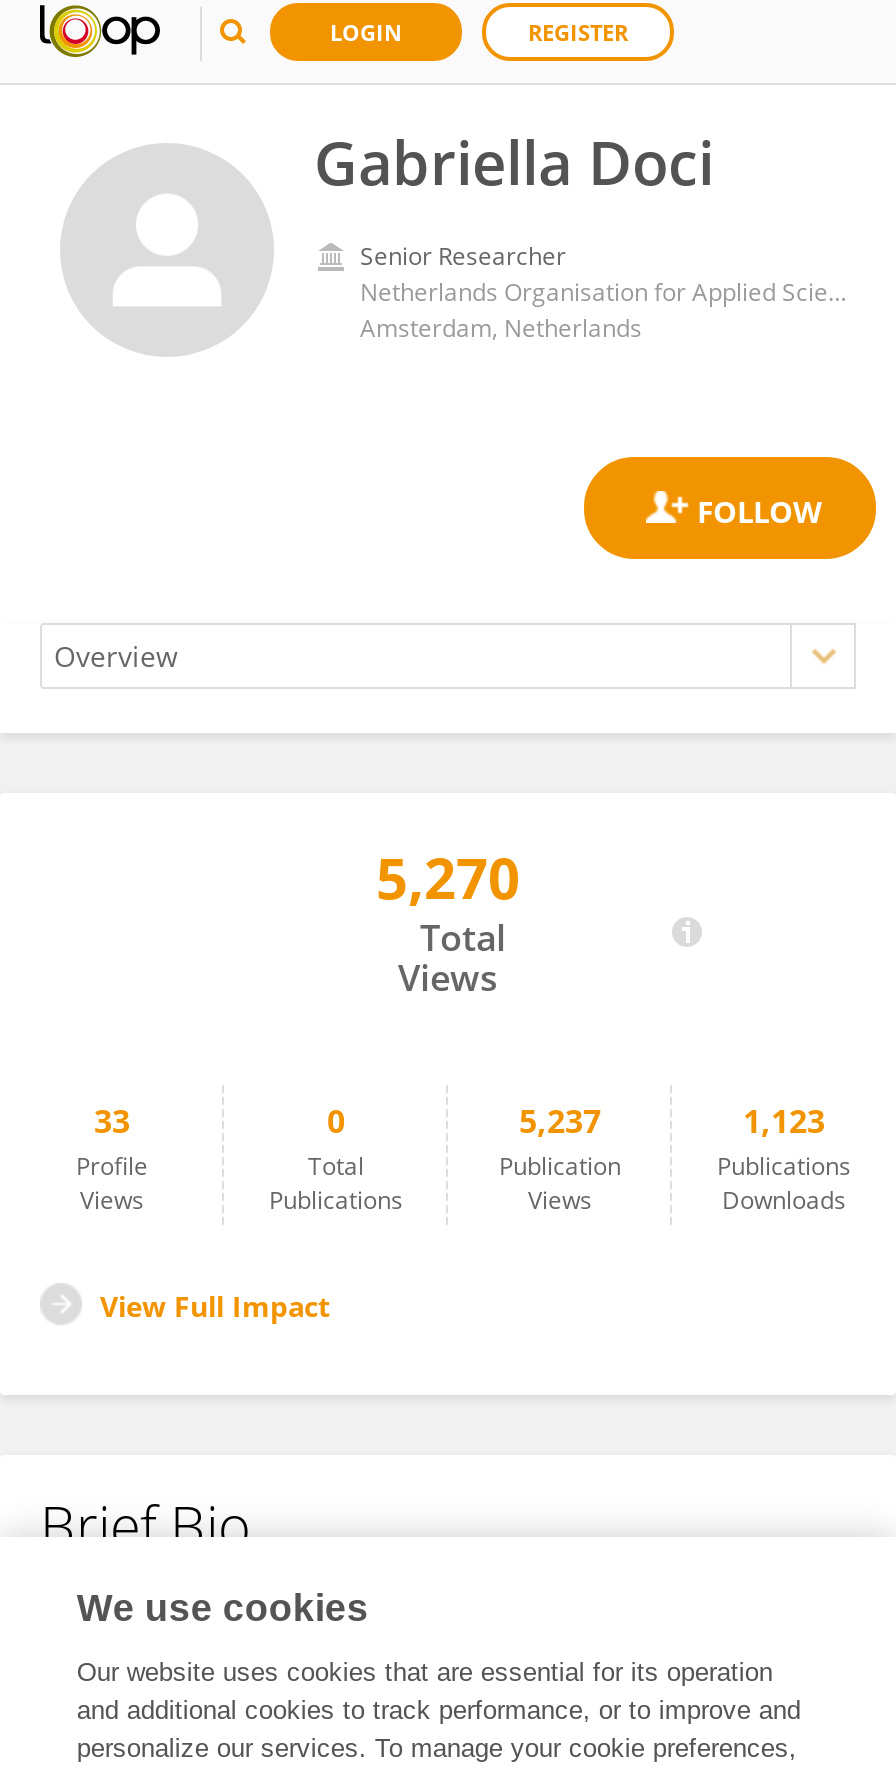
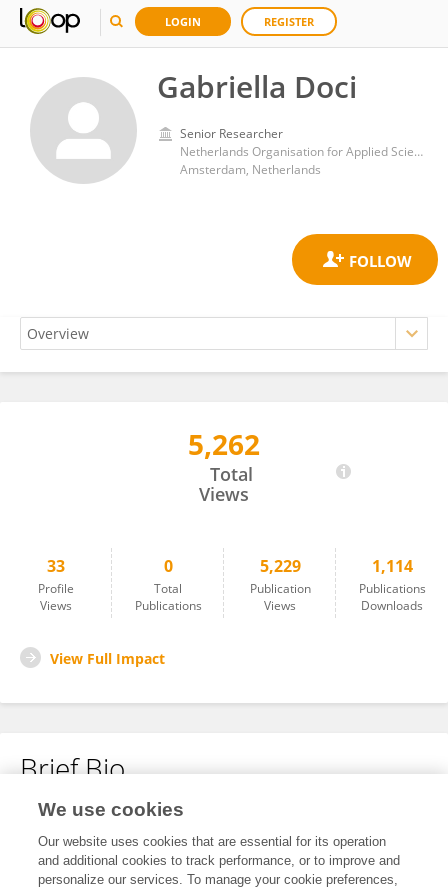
- 5,270
+ 5,262

- 5,237
+ 5,229

- 1,123
+ 1,114
